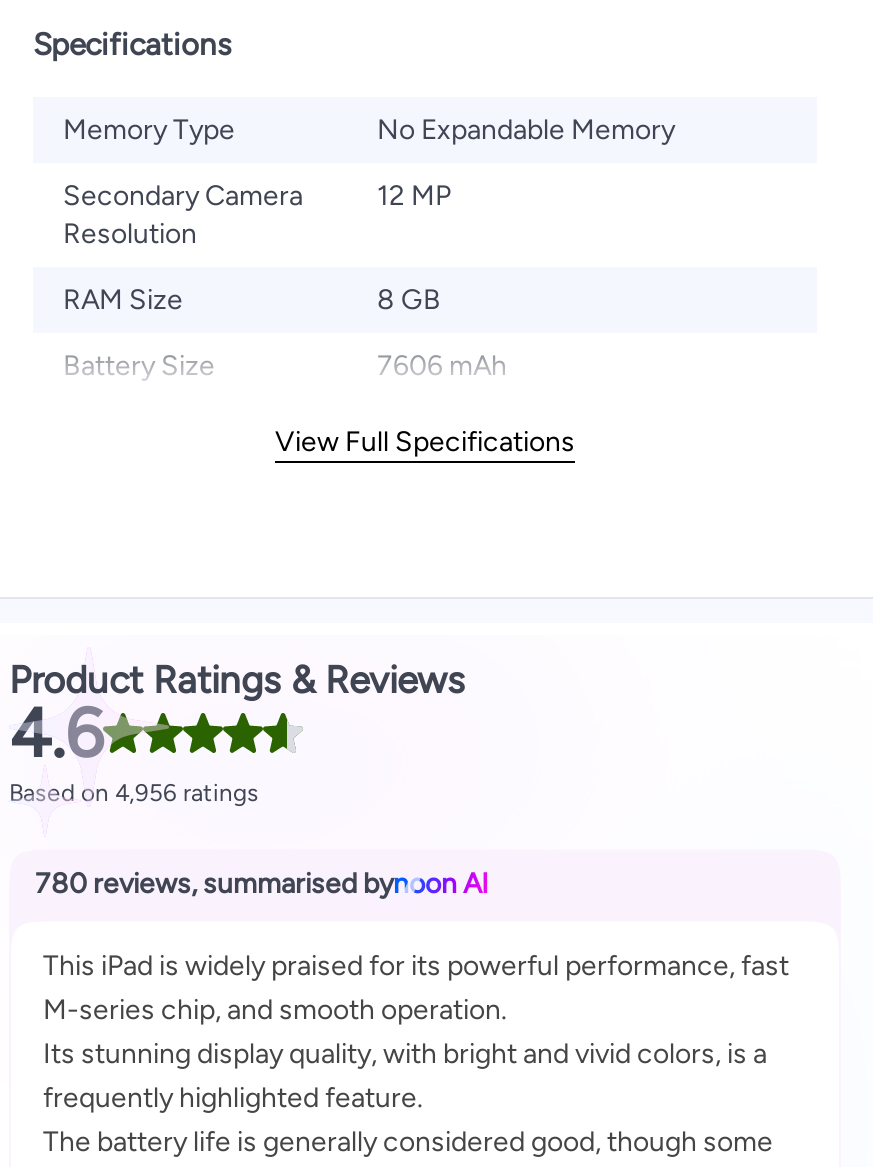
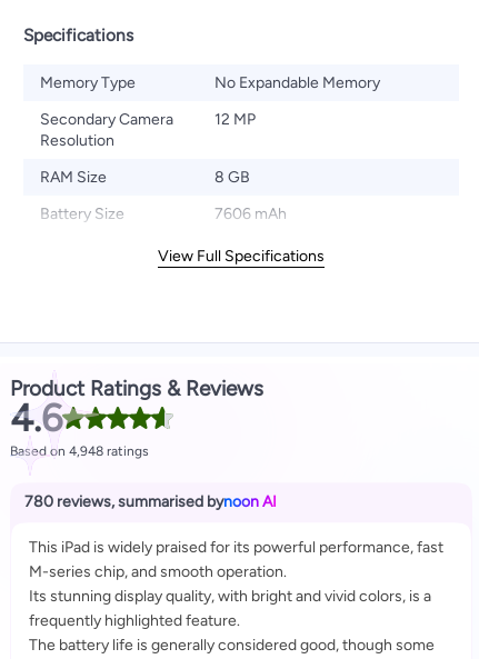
- Based on 4,956 ratings
+ Based on 4,948 ratings
